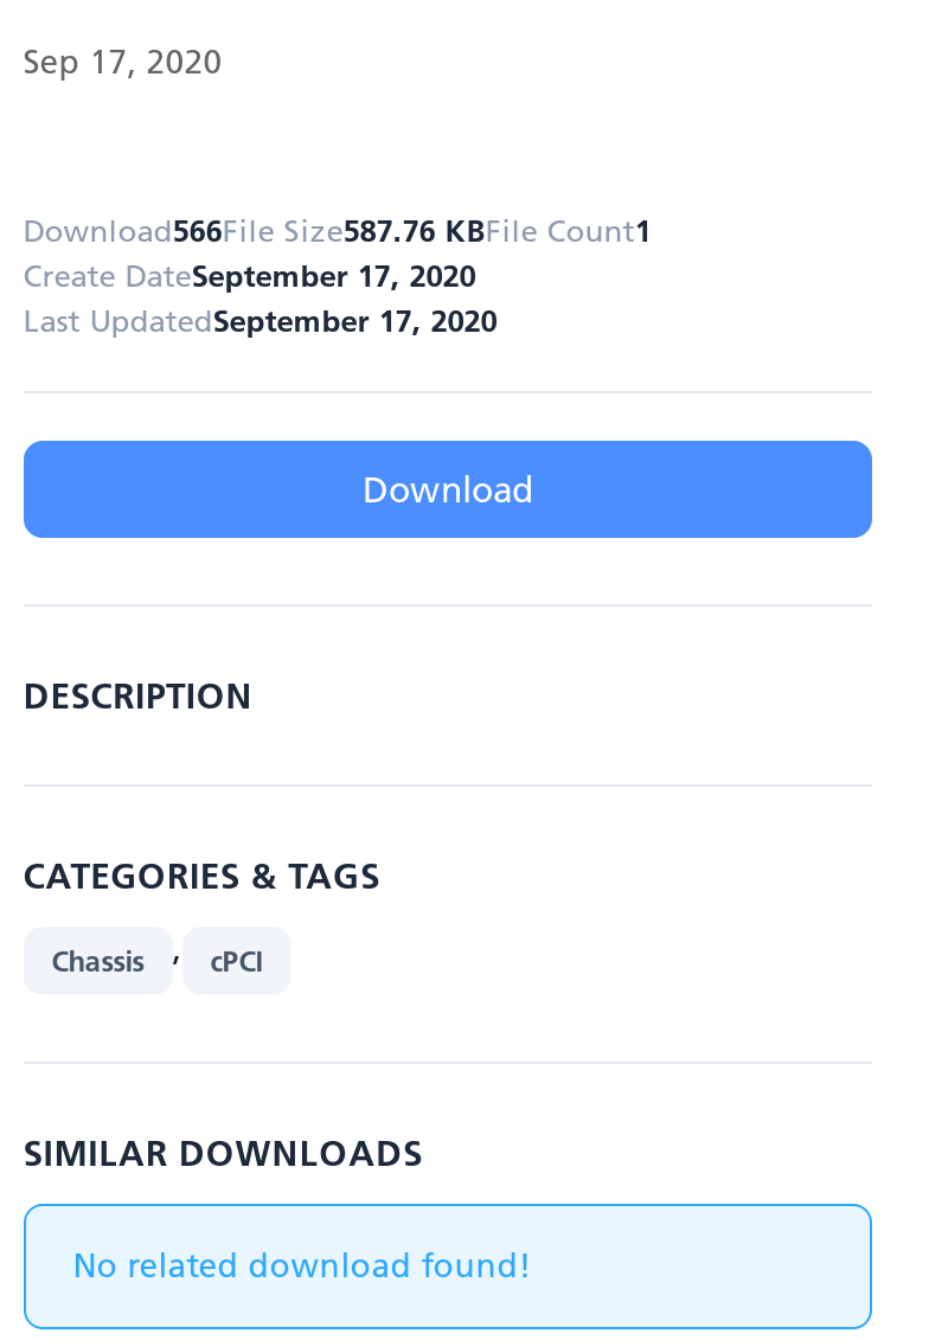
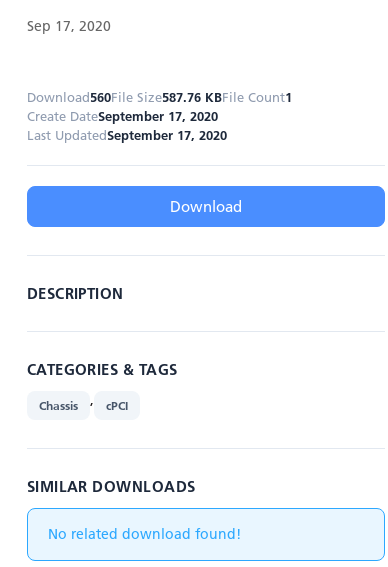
- Download566File Size587.76 KBFile Count1
+ Download560File Size587.76 KBFile Count1
